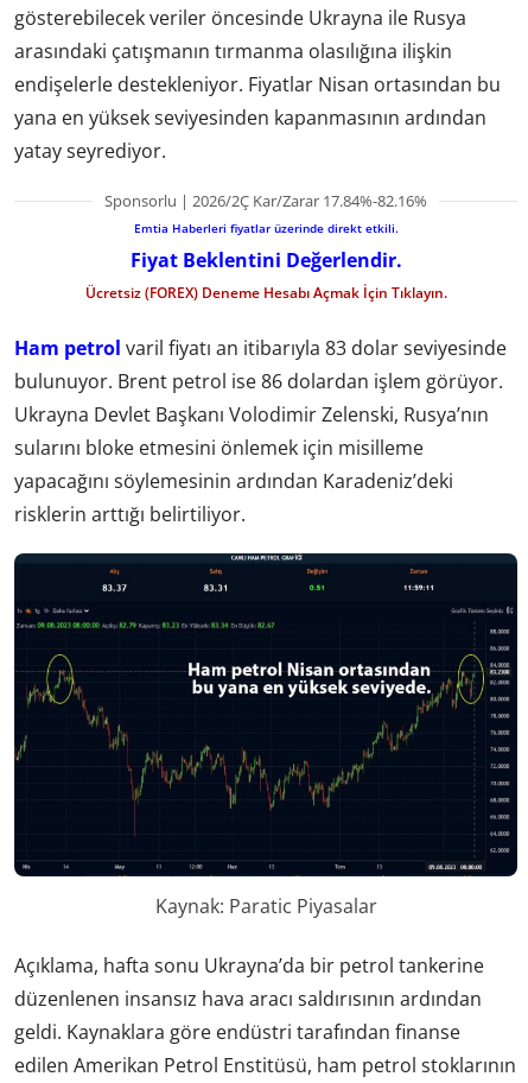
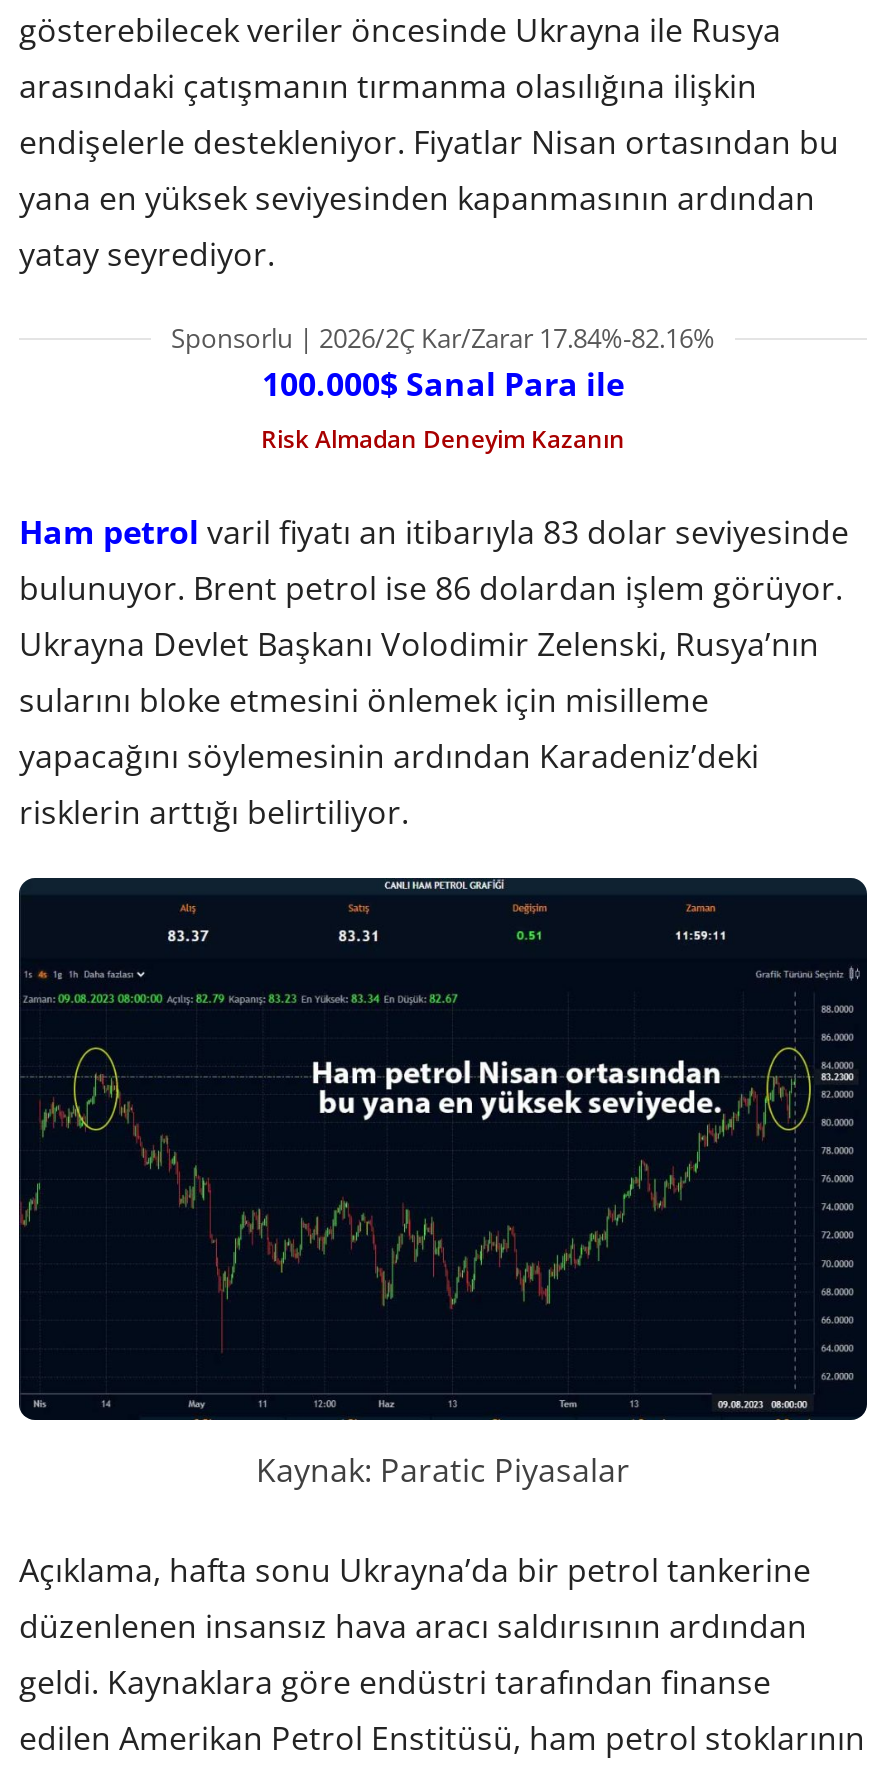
- Emtia Haberleri fiyatlar üzerinde direkt etkili.
- Fiyat Beklentini Değerlendir.
- Ücretsiz (FOREX) Deneme Hesabı Açmak İçin Tıklayın.
+ 100.000$ Sanal Para ile
+ Risk Almadan Deneyim Kazanın
